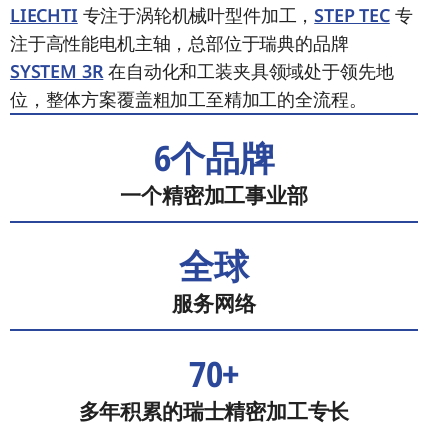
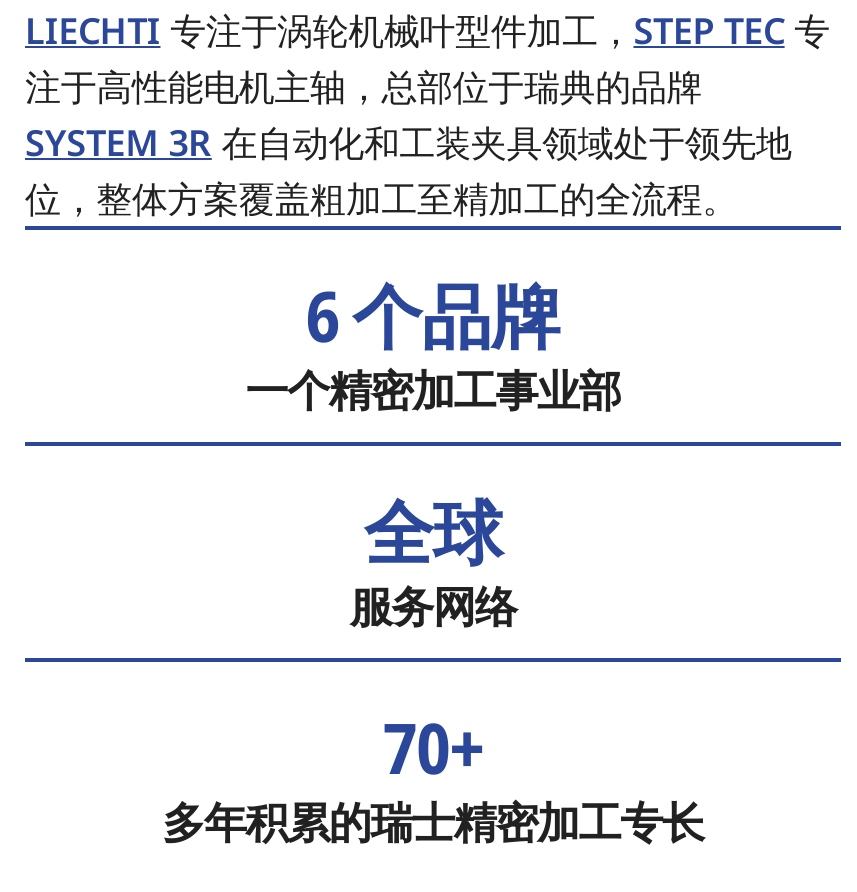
- 6个品牌
+ 6 个品牌
